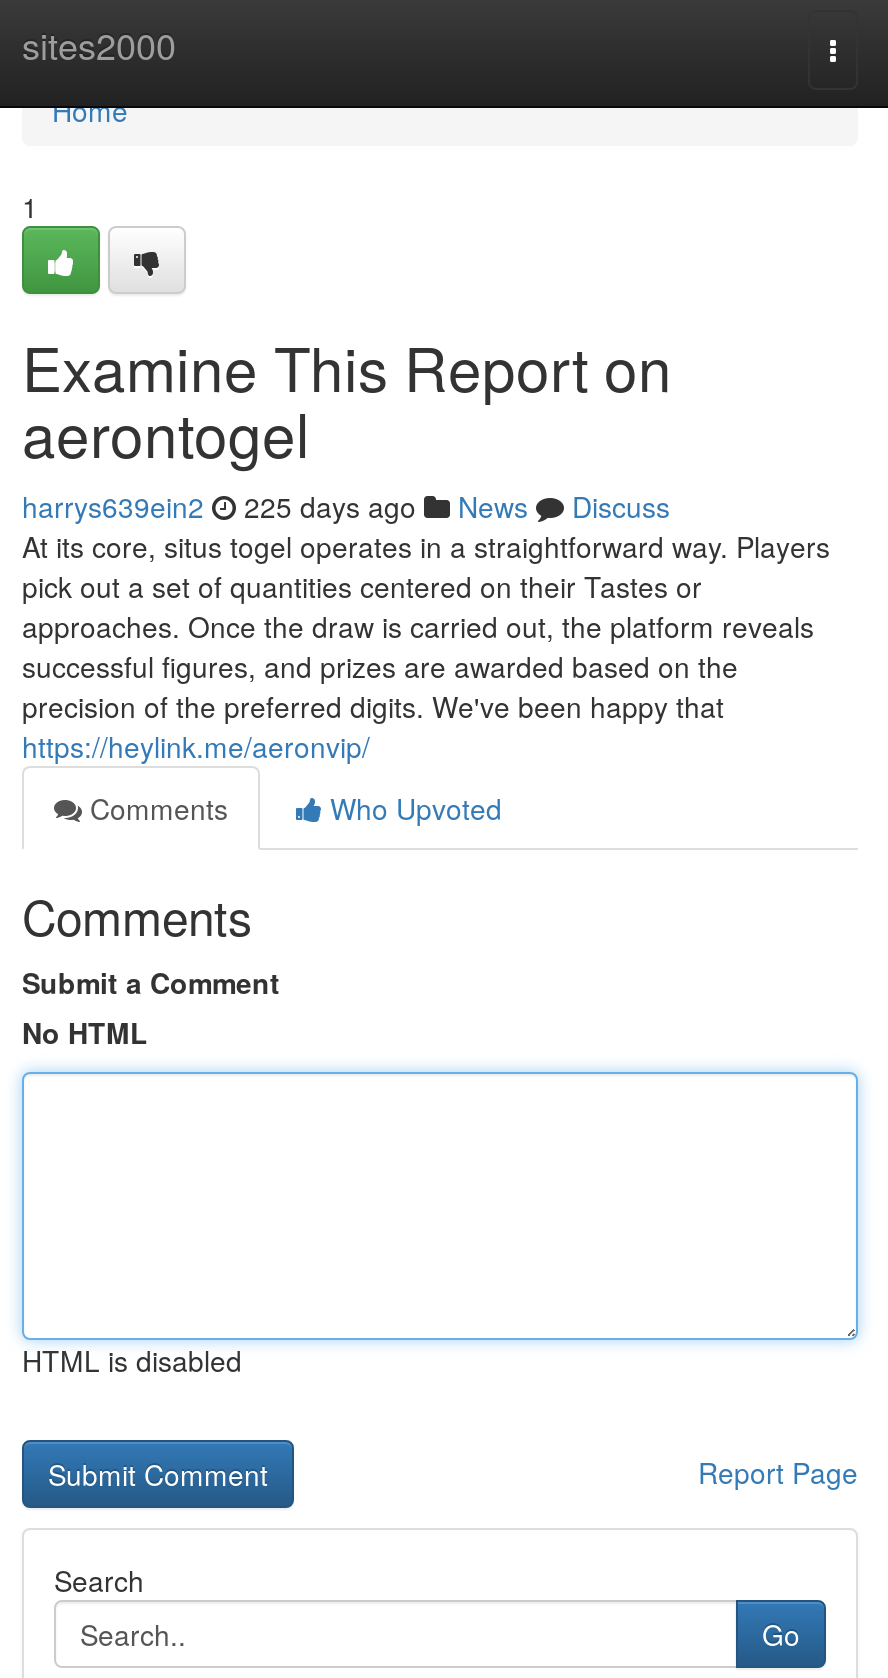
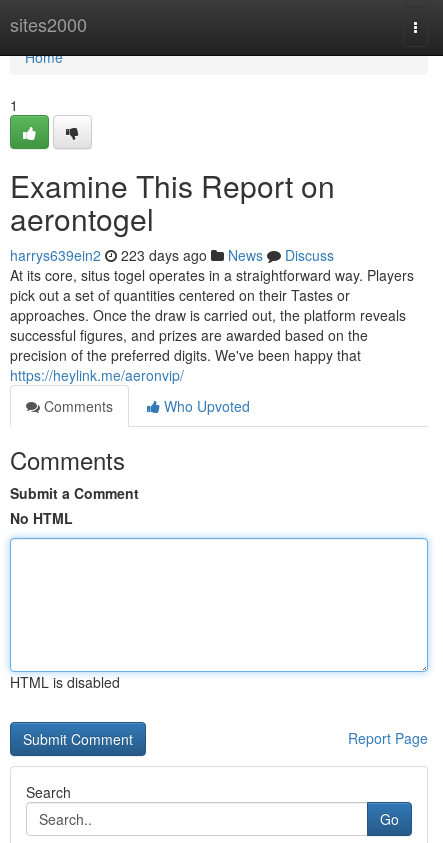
- harrys639ein2 225 days ago News Discuss
+ harrys639ein2 223 days ago News Discuss
